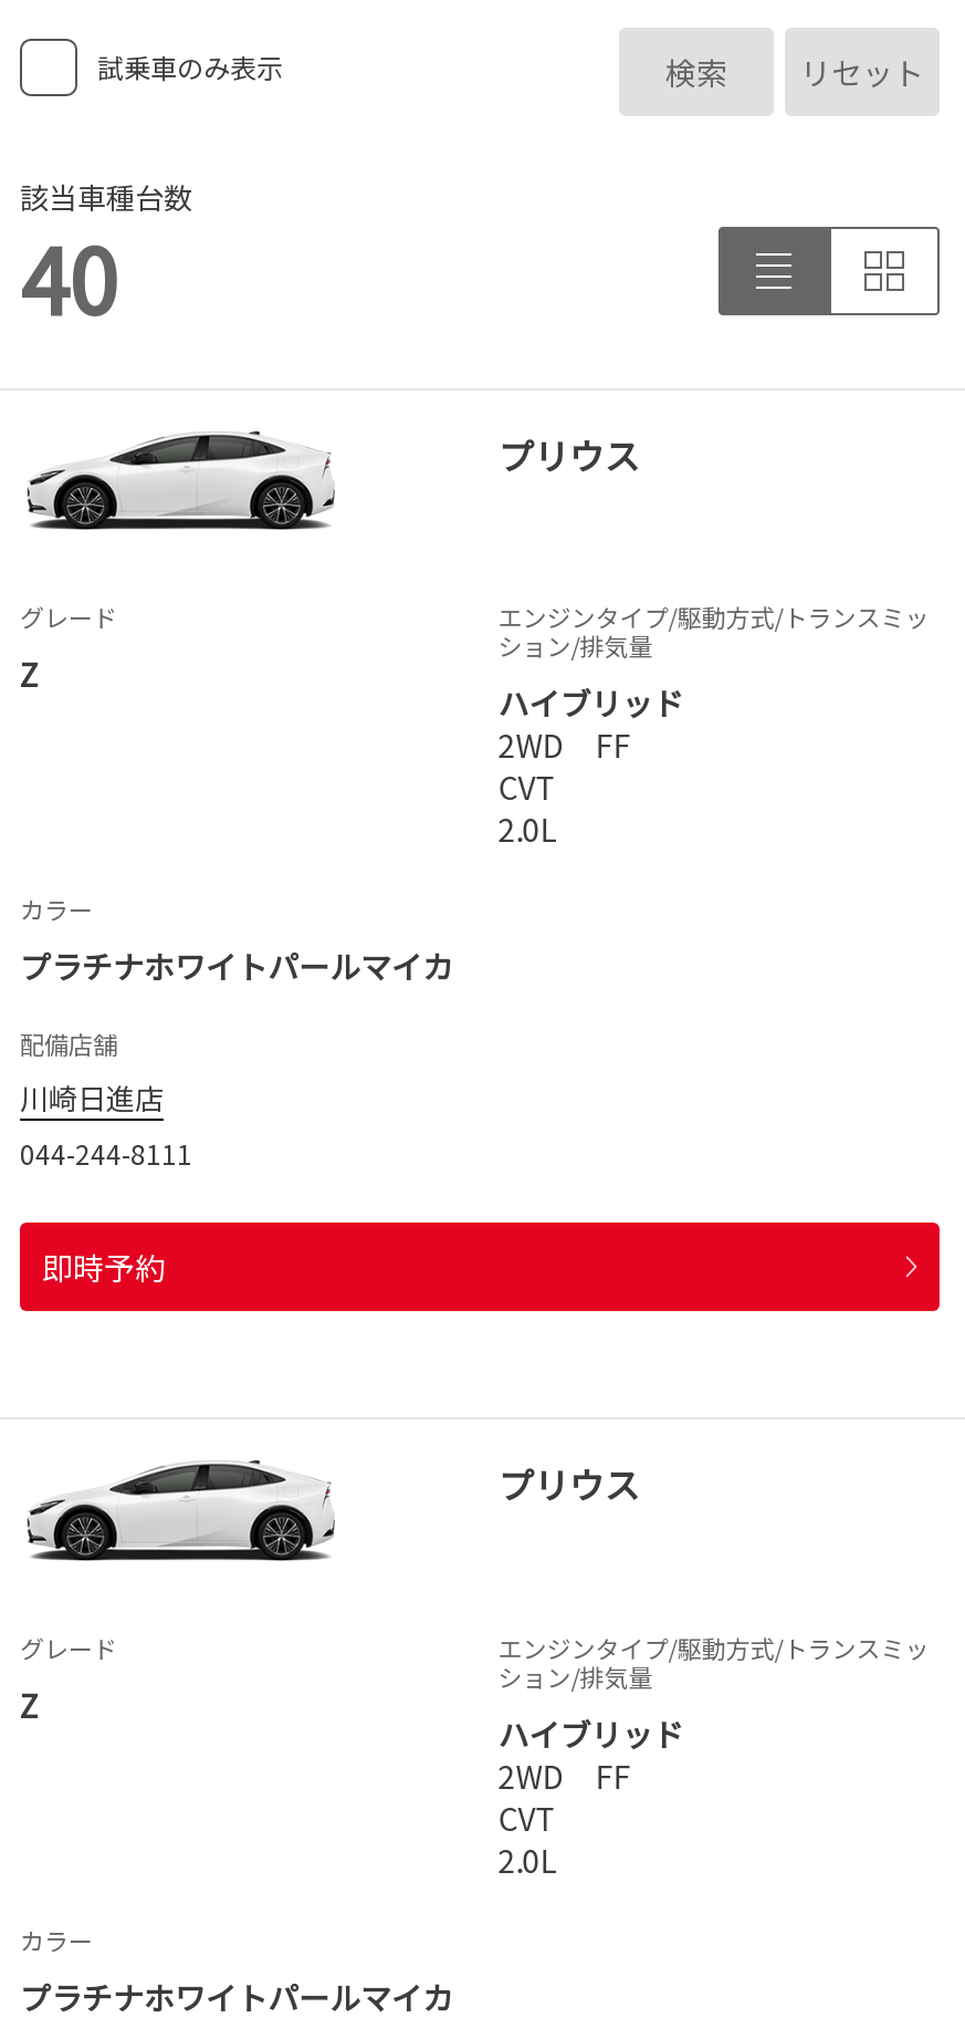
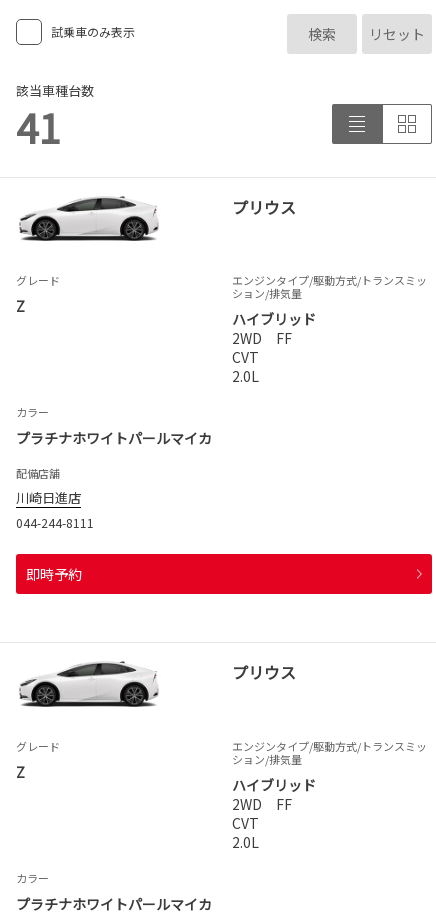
- 40
+ 41
